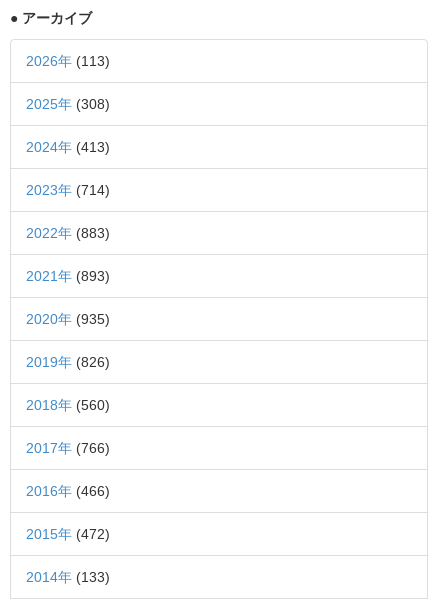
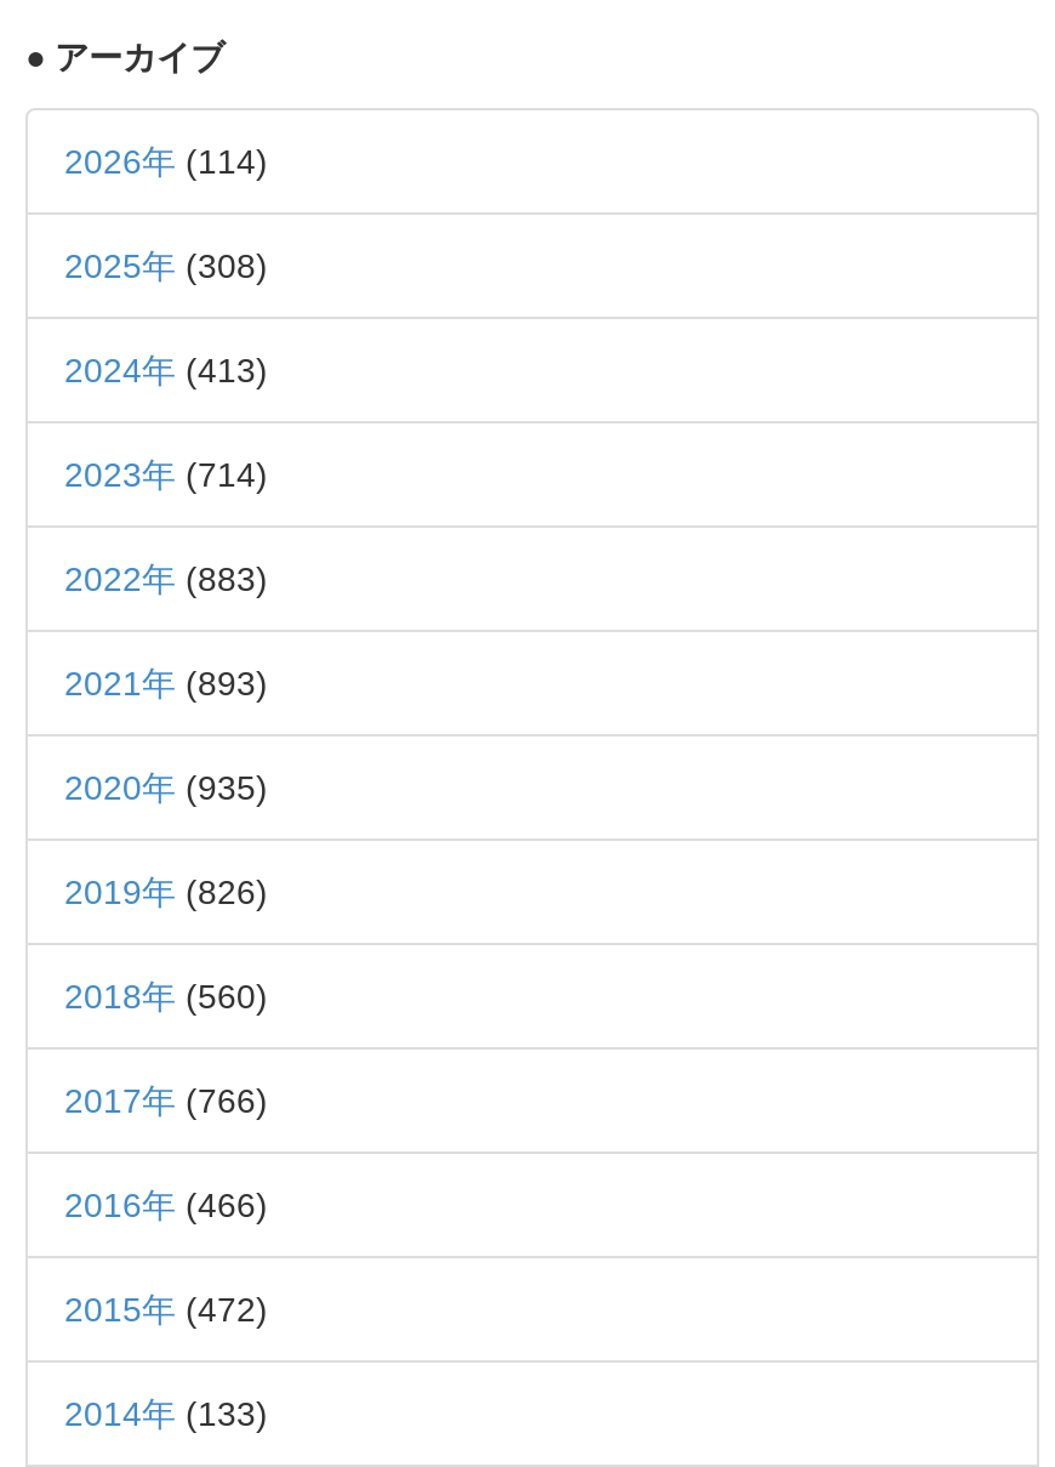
- 2026年(113)
+ 2026年(114)
